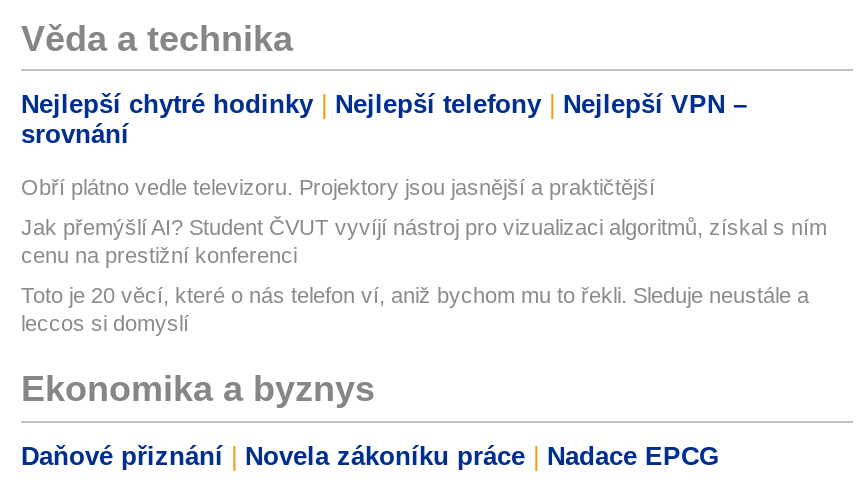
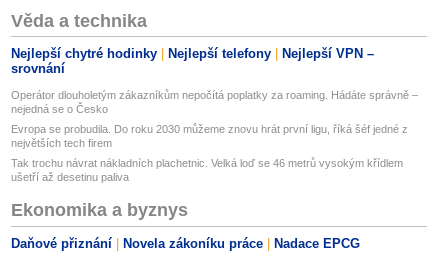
- Obří plátno vedle televizoru. Projektory jsou jasnější a praktičtější
+ Operátor dlouholetým zákazníkům nepočítá poplatky za roaming. Hádáte správně –
+ nejedná se o Česko

- Jak přemýšlí AI? Student ČVUT vyvíjí nástroj pro vizualizaci algoritmů, získal s ním
- cenu na prestižní konferenci
+ Evropa se probudila. Do roku 2030 můžeme znovu hrát první ligu, říká šéf jedné z
+ největších tech firem

- Toto je 20 věcí, které o nás telefon ví, aniž bychom mu to řekli. Sleduje neustále a
- leccos si domyslí
+ Tak trochu návrat nákladních plachetnic. Velká loď se 46 metrů vysokým křídlem
+ ušetří až desetinu paliva
